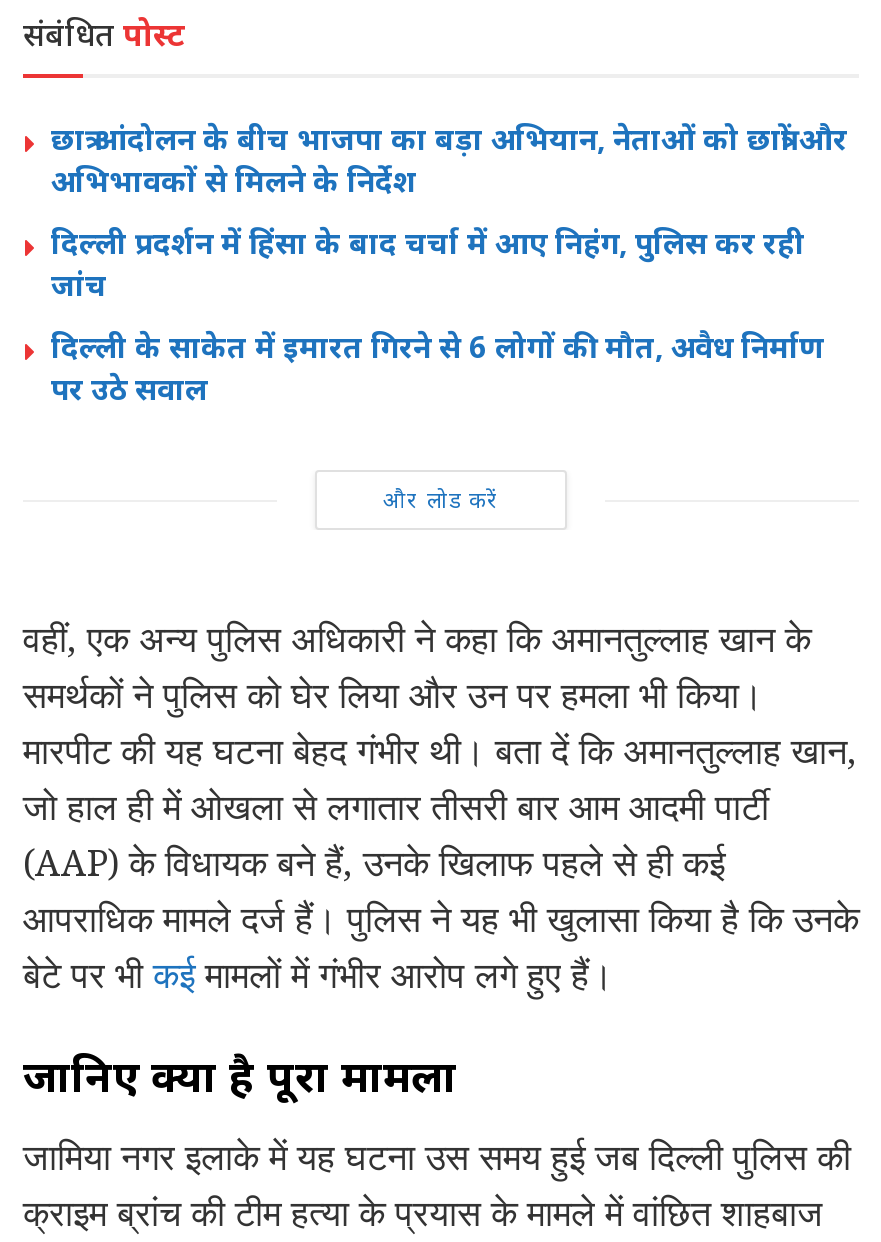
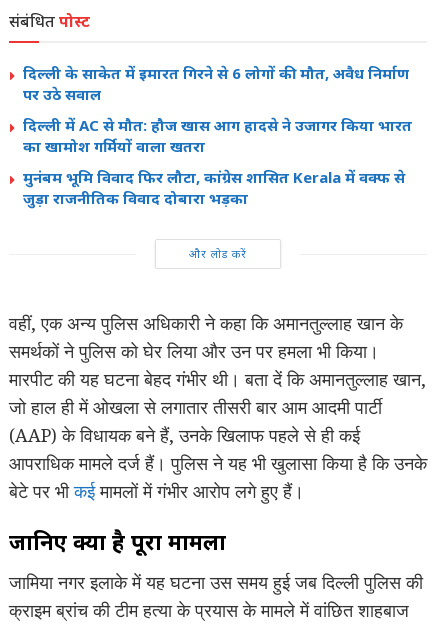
- छात्र आंदोलन के बीच भाजपा का बड़ा अभियान, नेताओं को छात्रों और
- अभिभावकों से मिलने के निर्देश
- दिल्ली प्रदर्शन में हिंसा के बाद चर्चा में आए निहंग, पुलिस कर रही
- जांच

moved up: दिल्ली के साकेत में इमारत गिरने से 6 लोगों की मौत, अवैध निर्माण | पर उठे सवाल

+ दिल्ली में AC से मौत: हौज खास आग हादसे ने उजागर किया भारत
+ का खामोश गर्मियों वाला खतरा
+ मुनंबम भूमि विवाद फिर लौटा, कांग्रेस शासित Kerala में वक्फ से
+ जुड़ा राजनीतिक विवाद दोबारा भड़का
